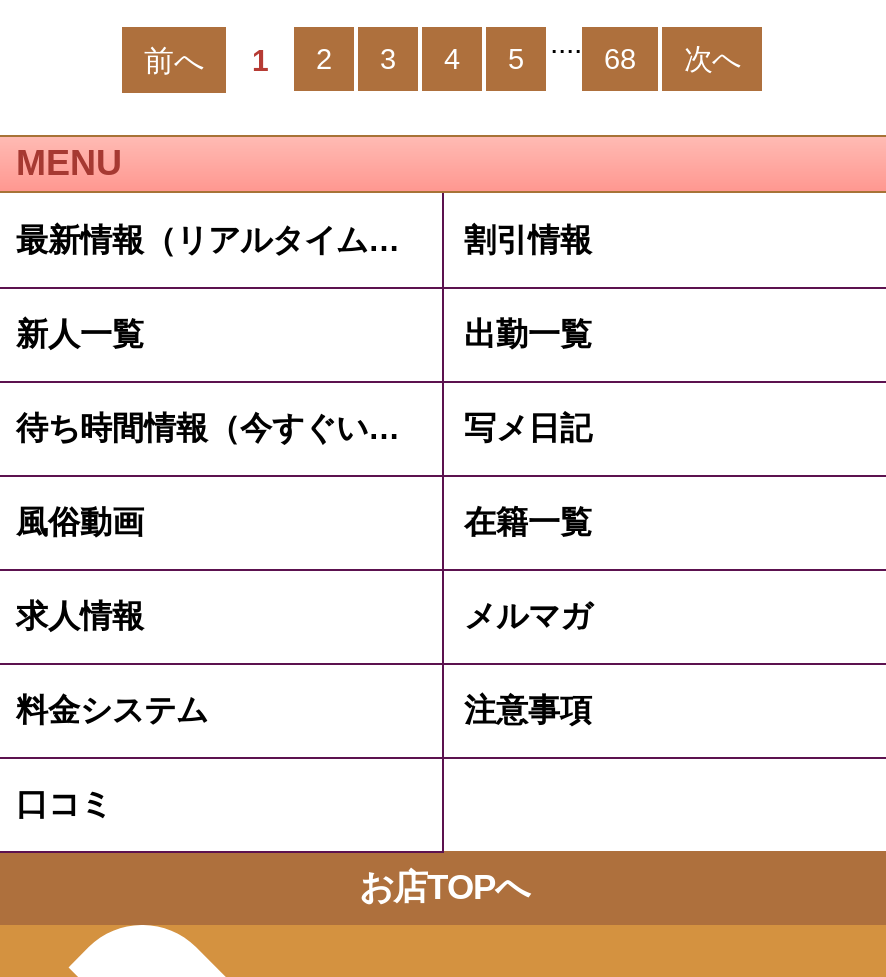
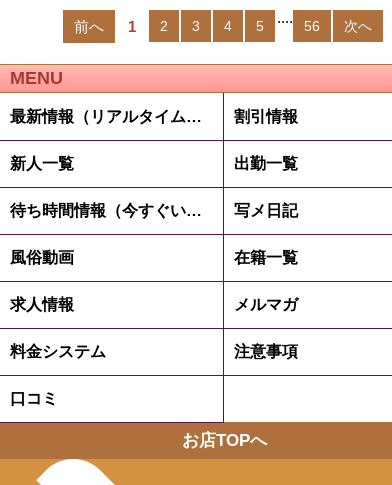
- 68
+ 56
